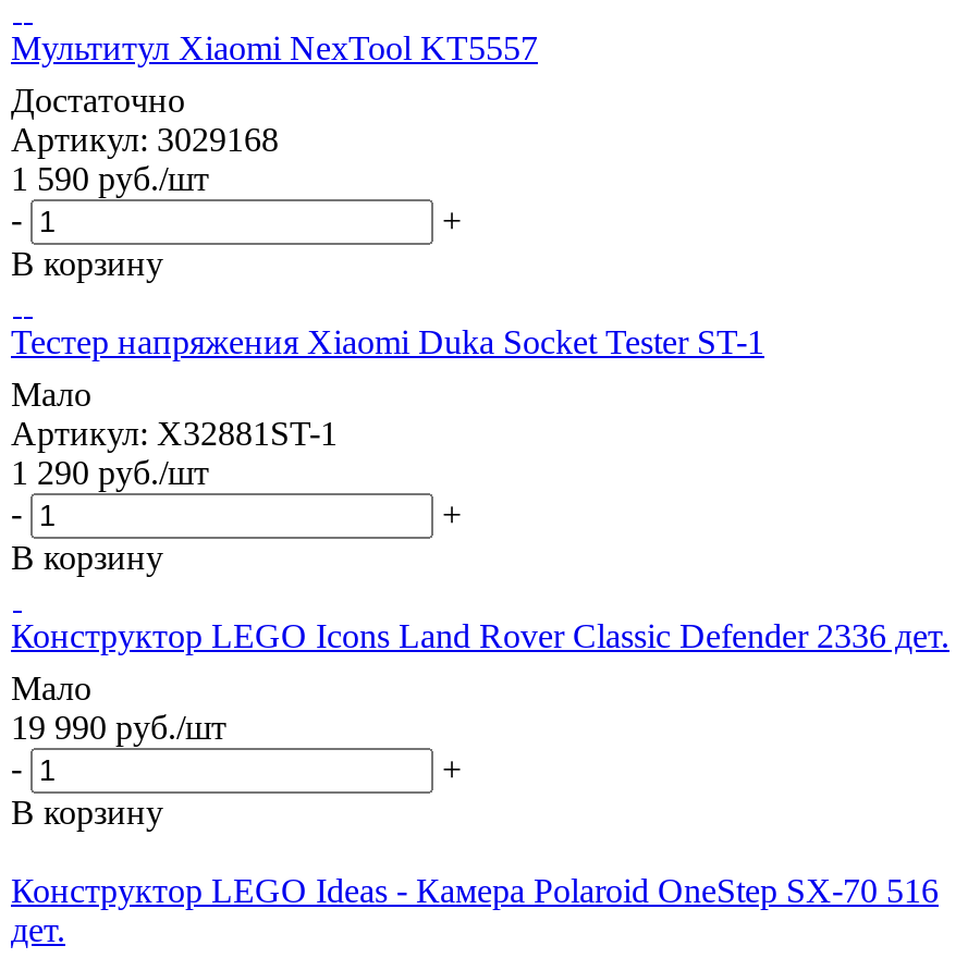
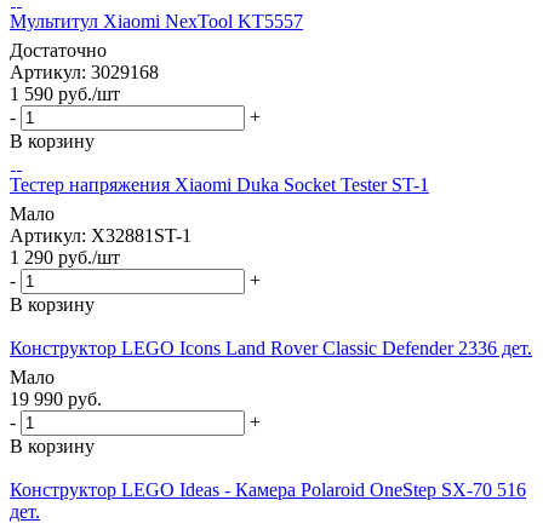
- 19 990 руб./шт
+ 19 990 руб.
